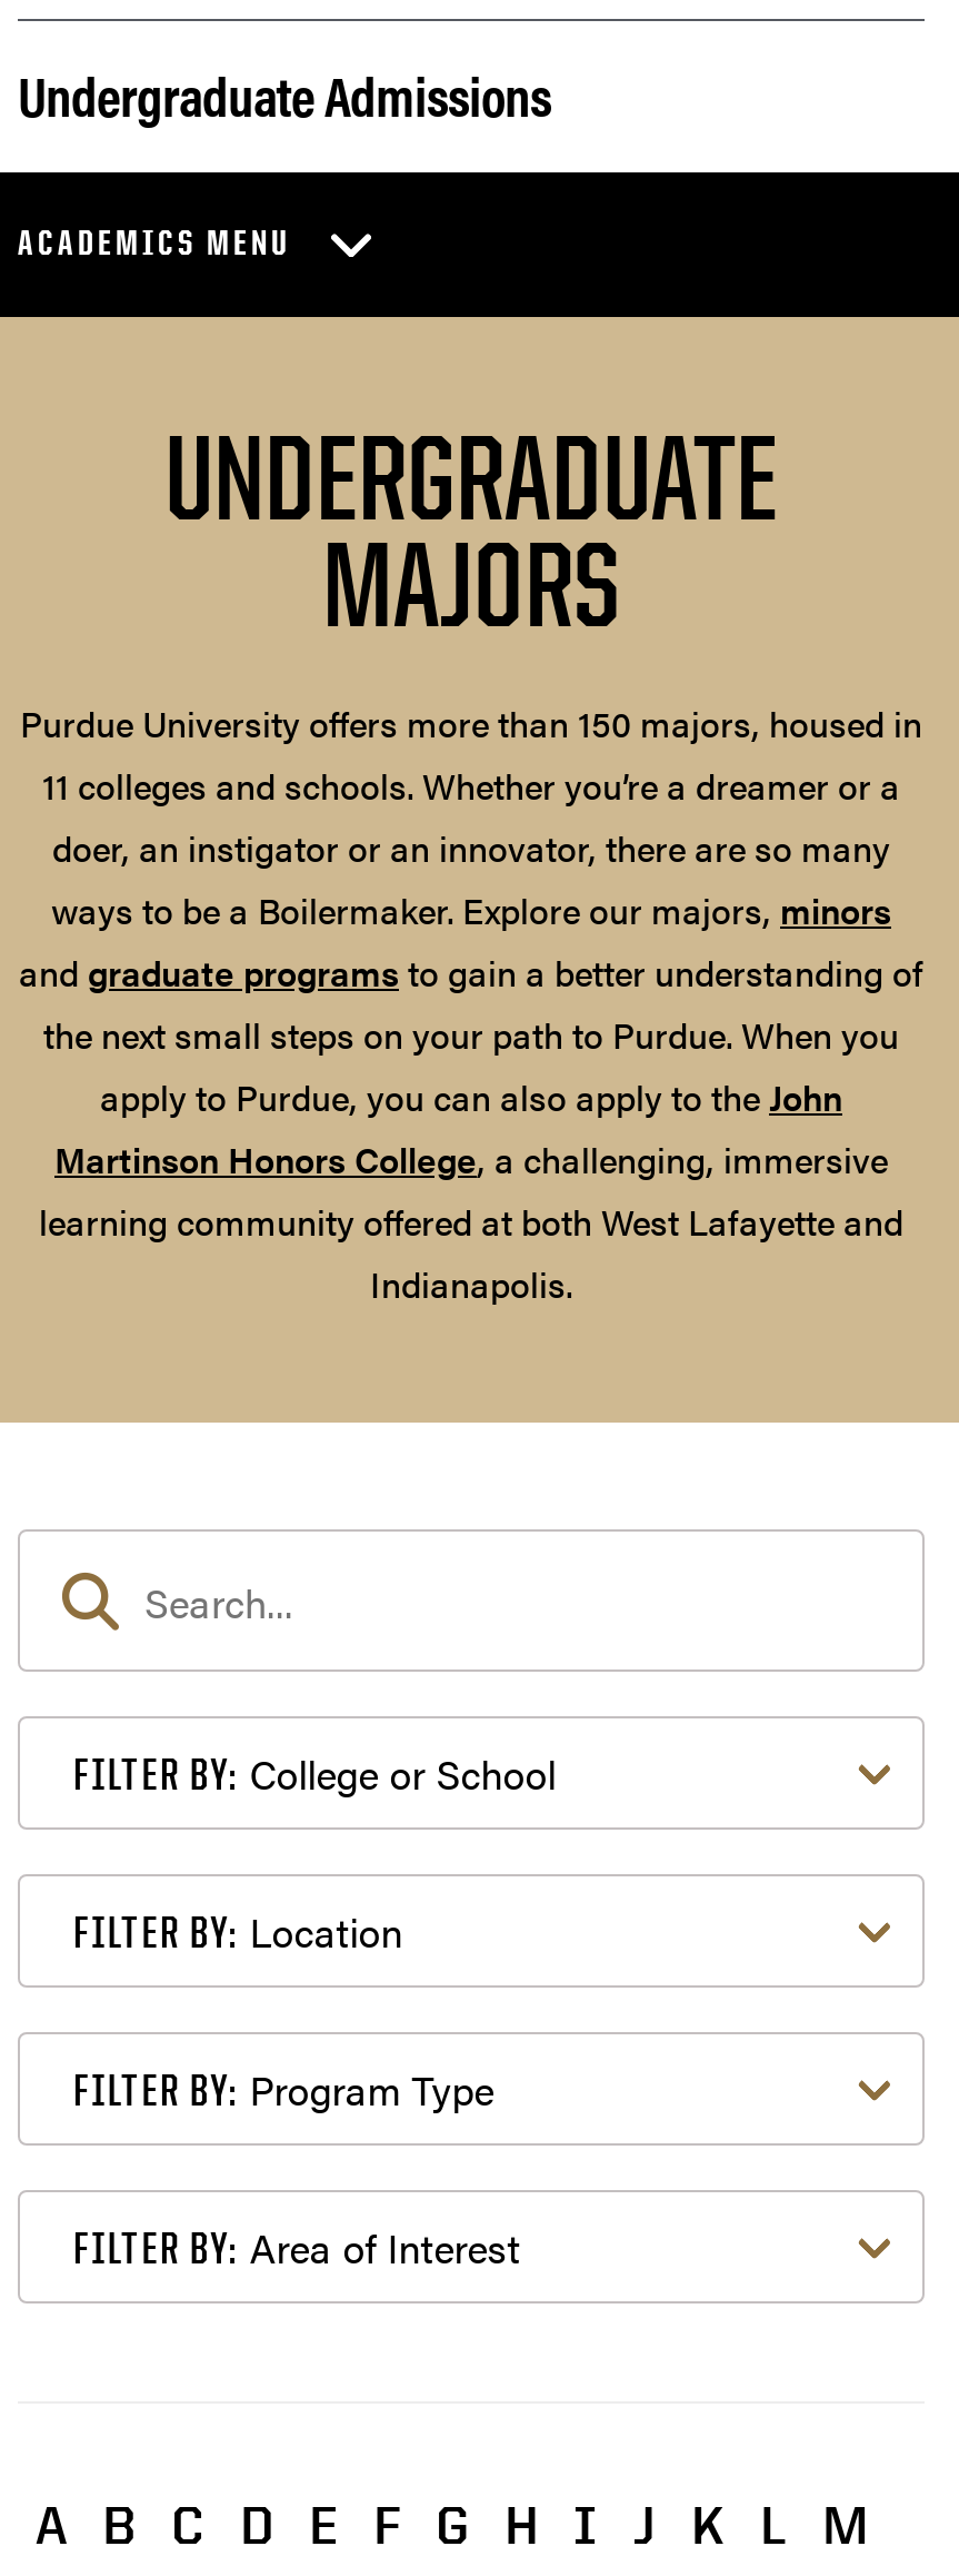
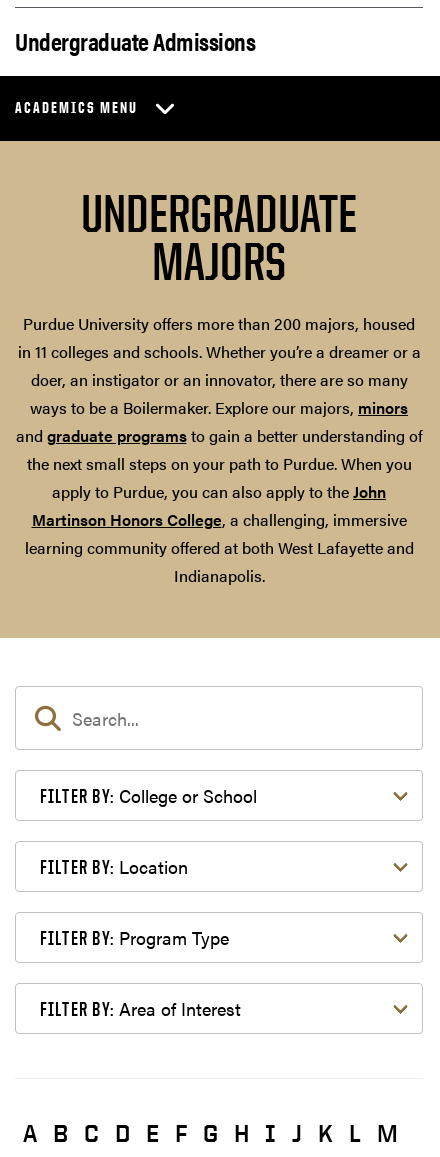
- Purdue University offers more than 150 majors, housed in
- 11 colleges and schools. Whether you’re a dreamer or a
+ Purdue University offers more than 200 majors, housed
+ in 11 colleges and schools. Whether you’re a dreamer or a
